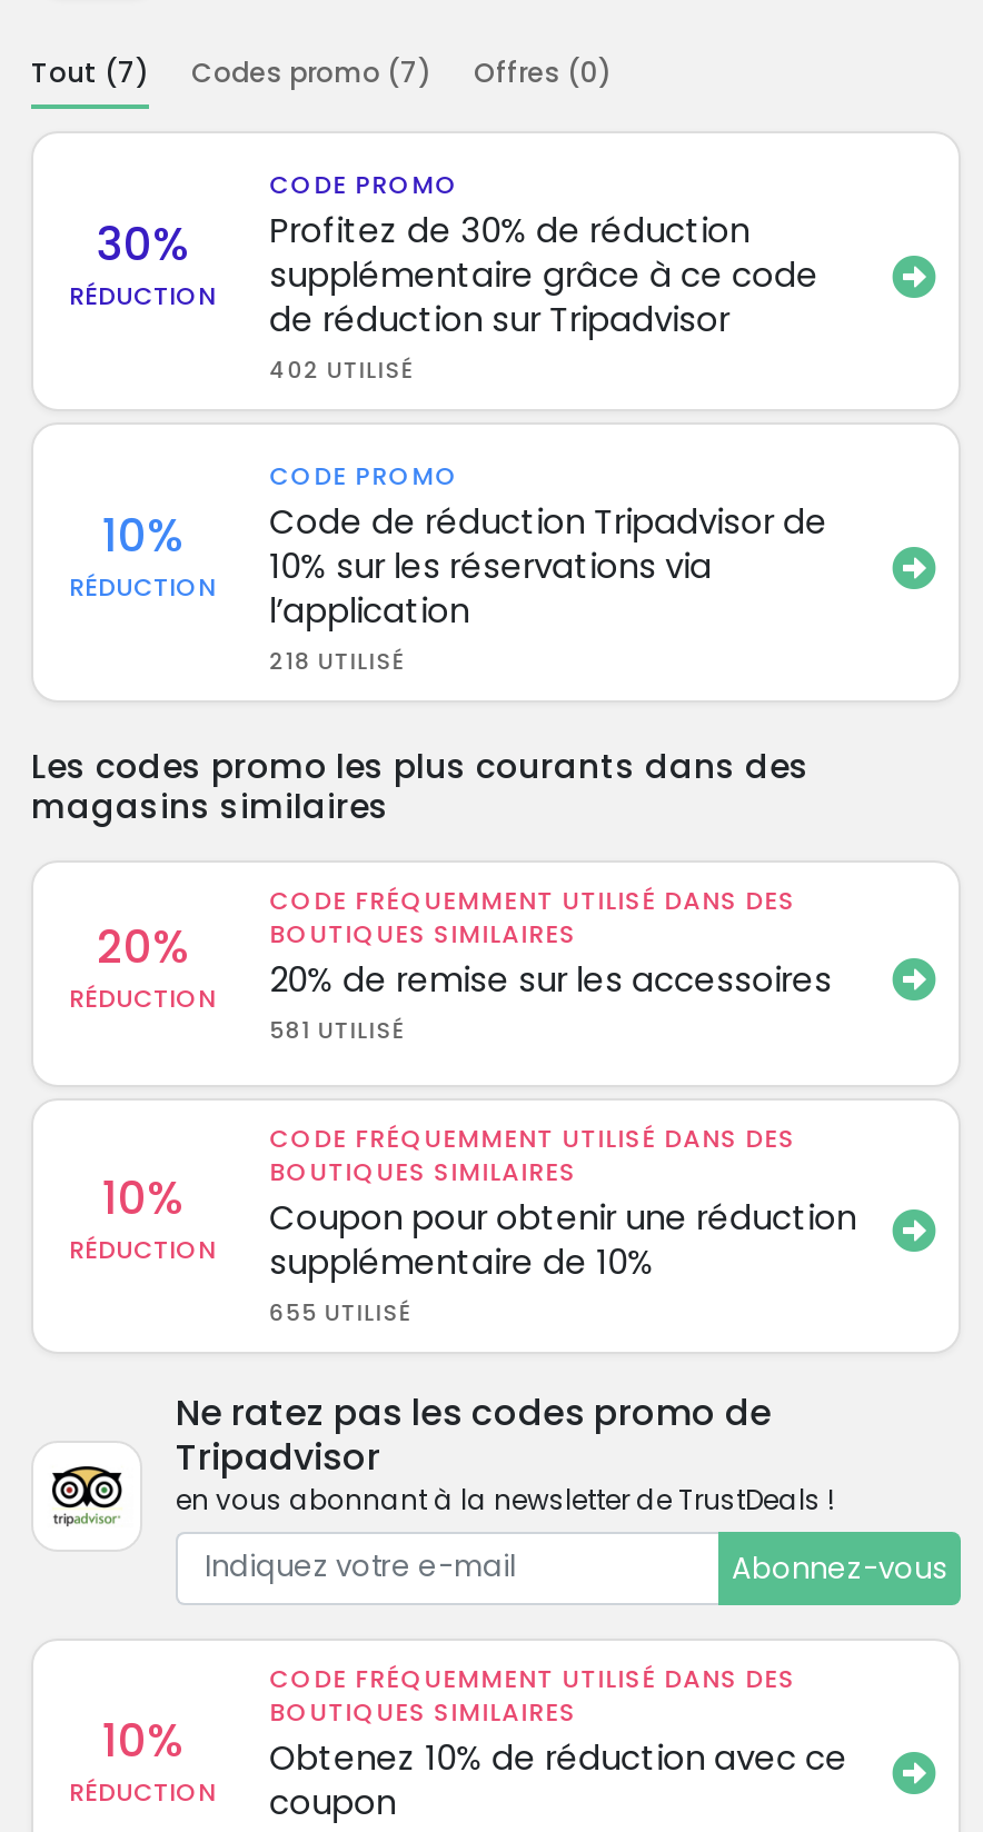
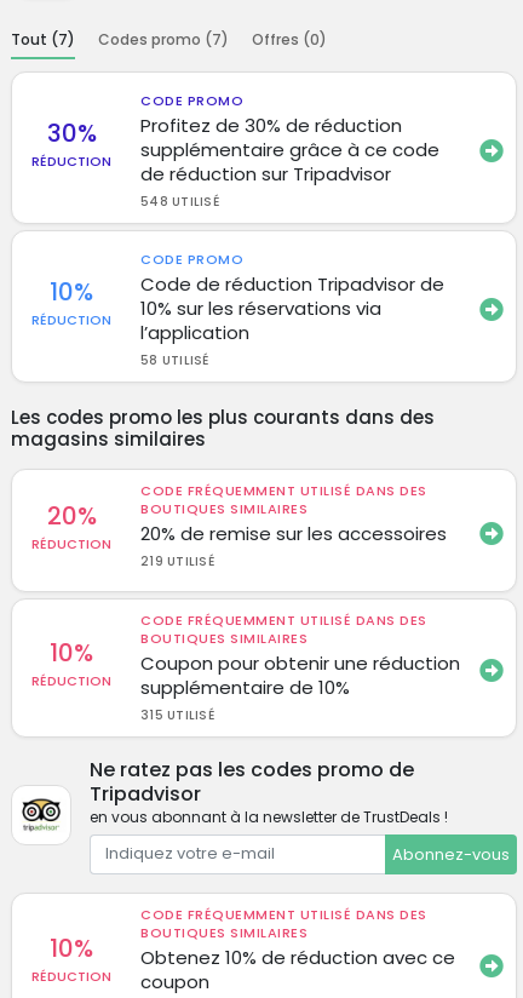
- 402 UTILISÉ
+ 548 UTILISÉ

- 218 UTILISÉ
+ 58 UTILISÉ

- 581 UTILISÉ
+ 219 UTILISÉ

- 655 UTILISÉ
+ 315 UTILISÉ
